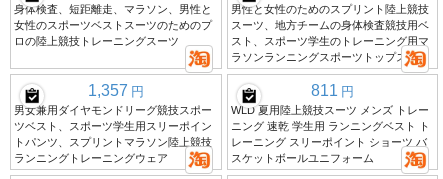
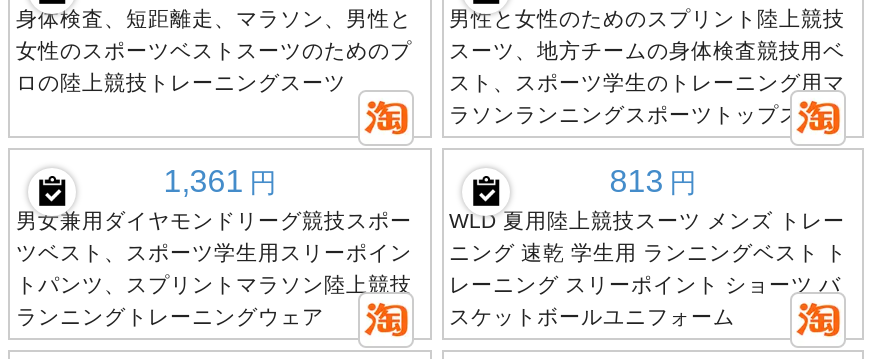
- 1,357 円
+ 1,361 円

- 811 円
+ 813 円
